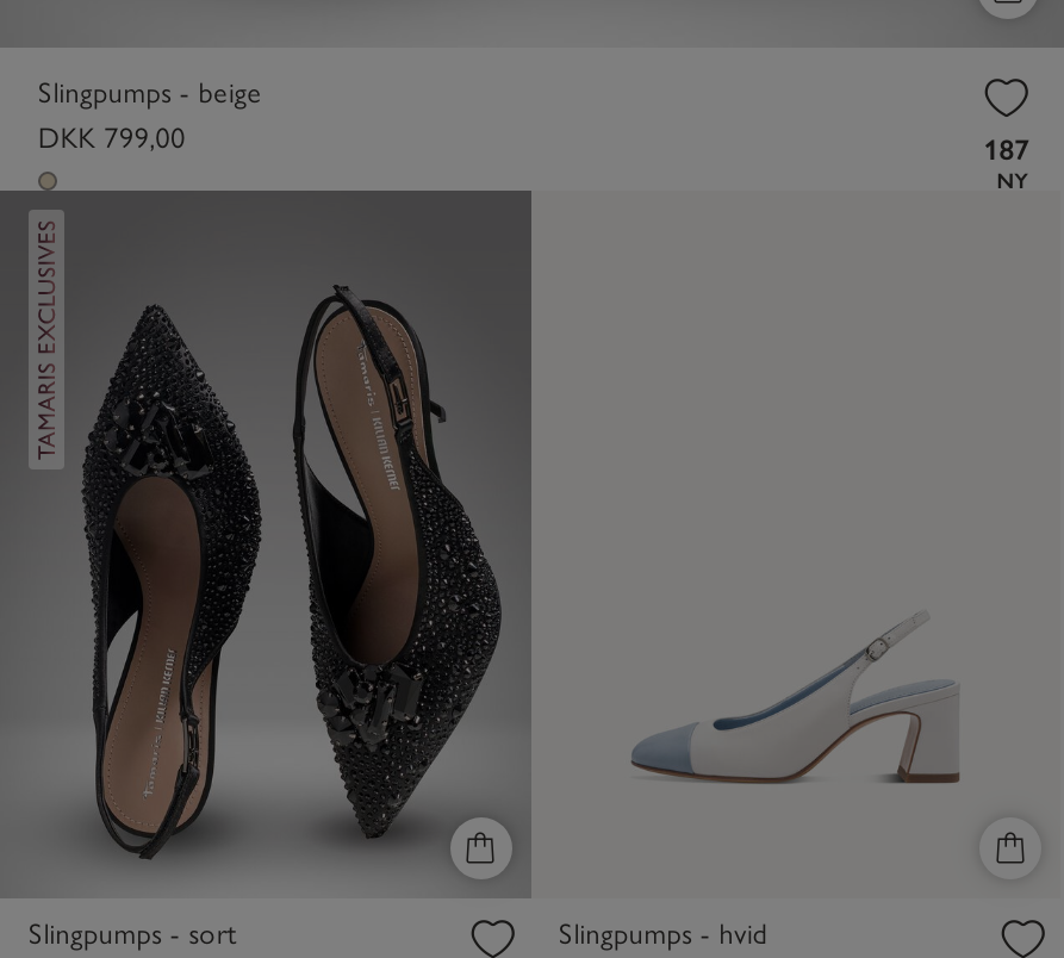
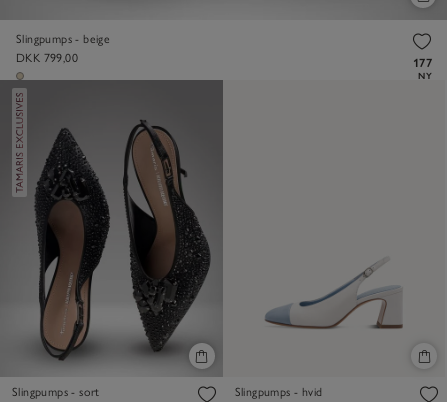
- 187
+ 177
